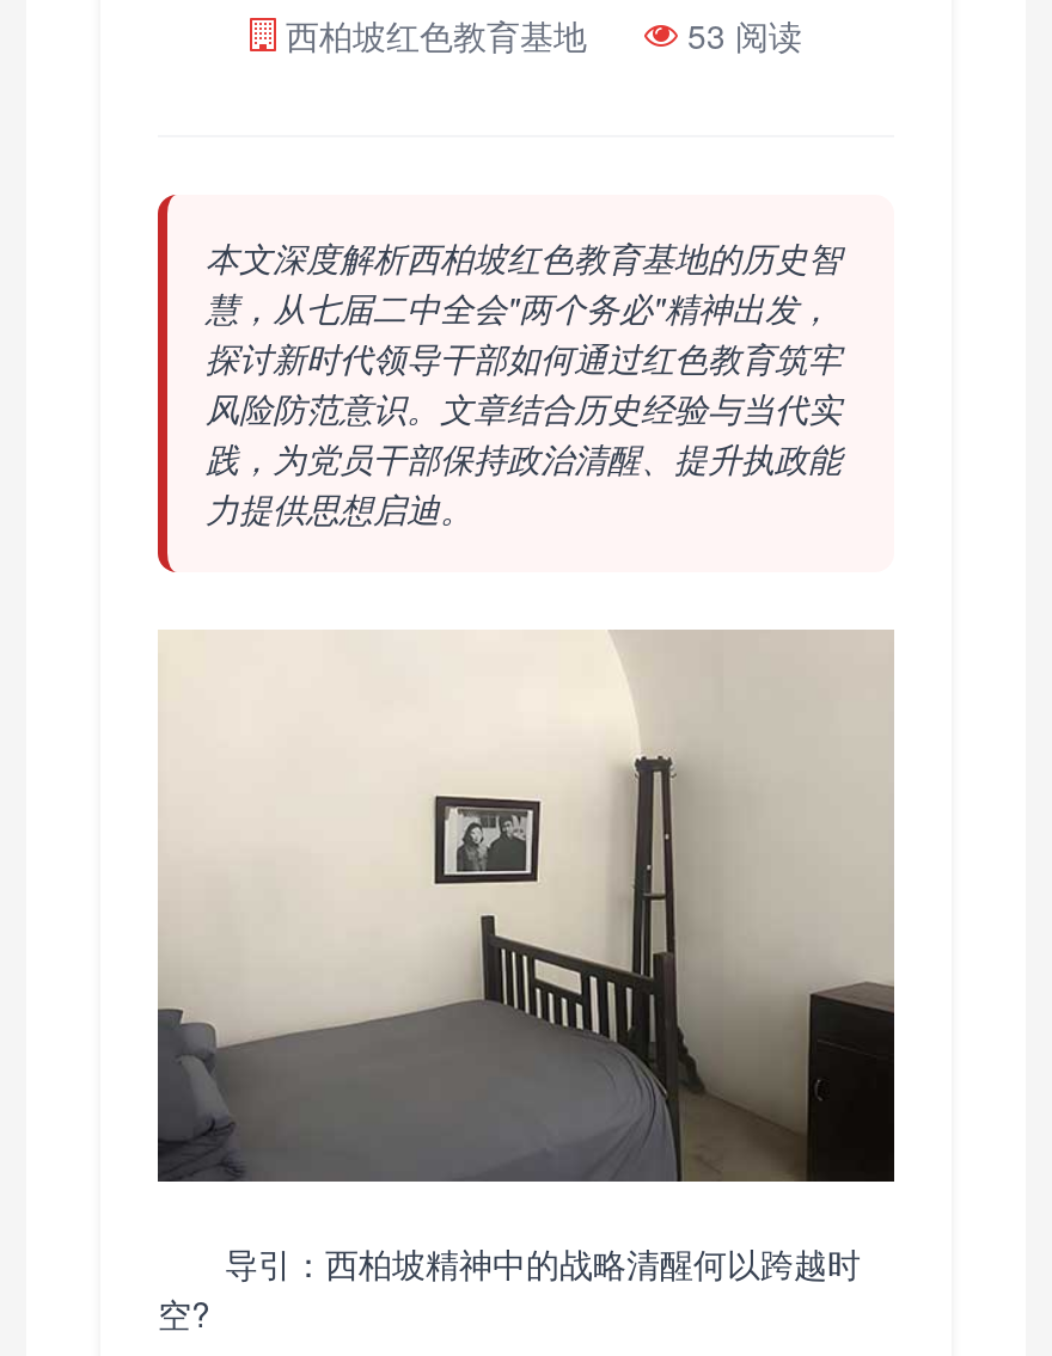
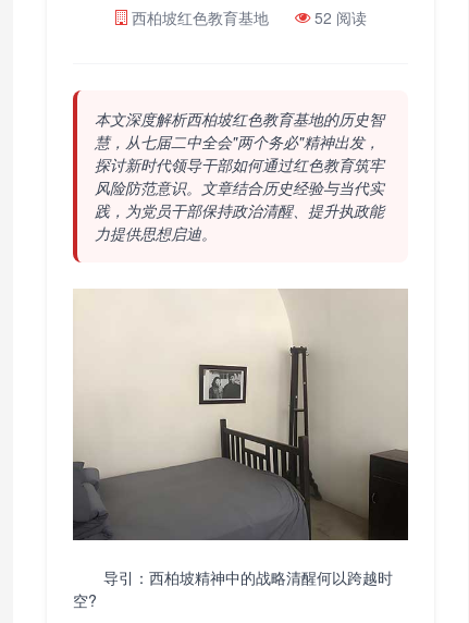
- 53 阅读
+ 52 阅读
